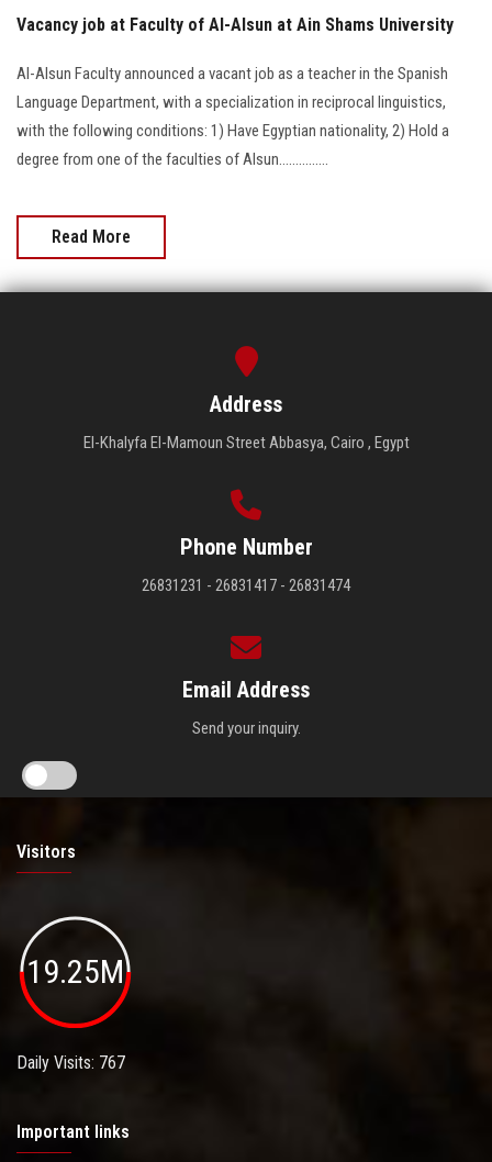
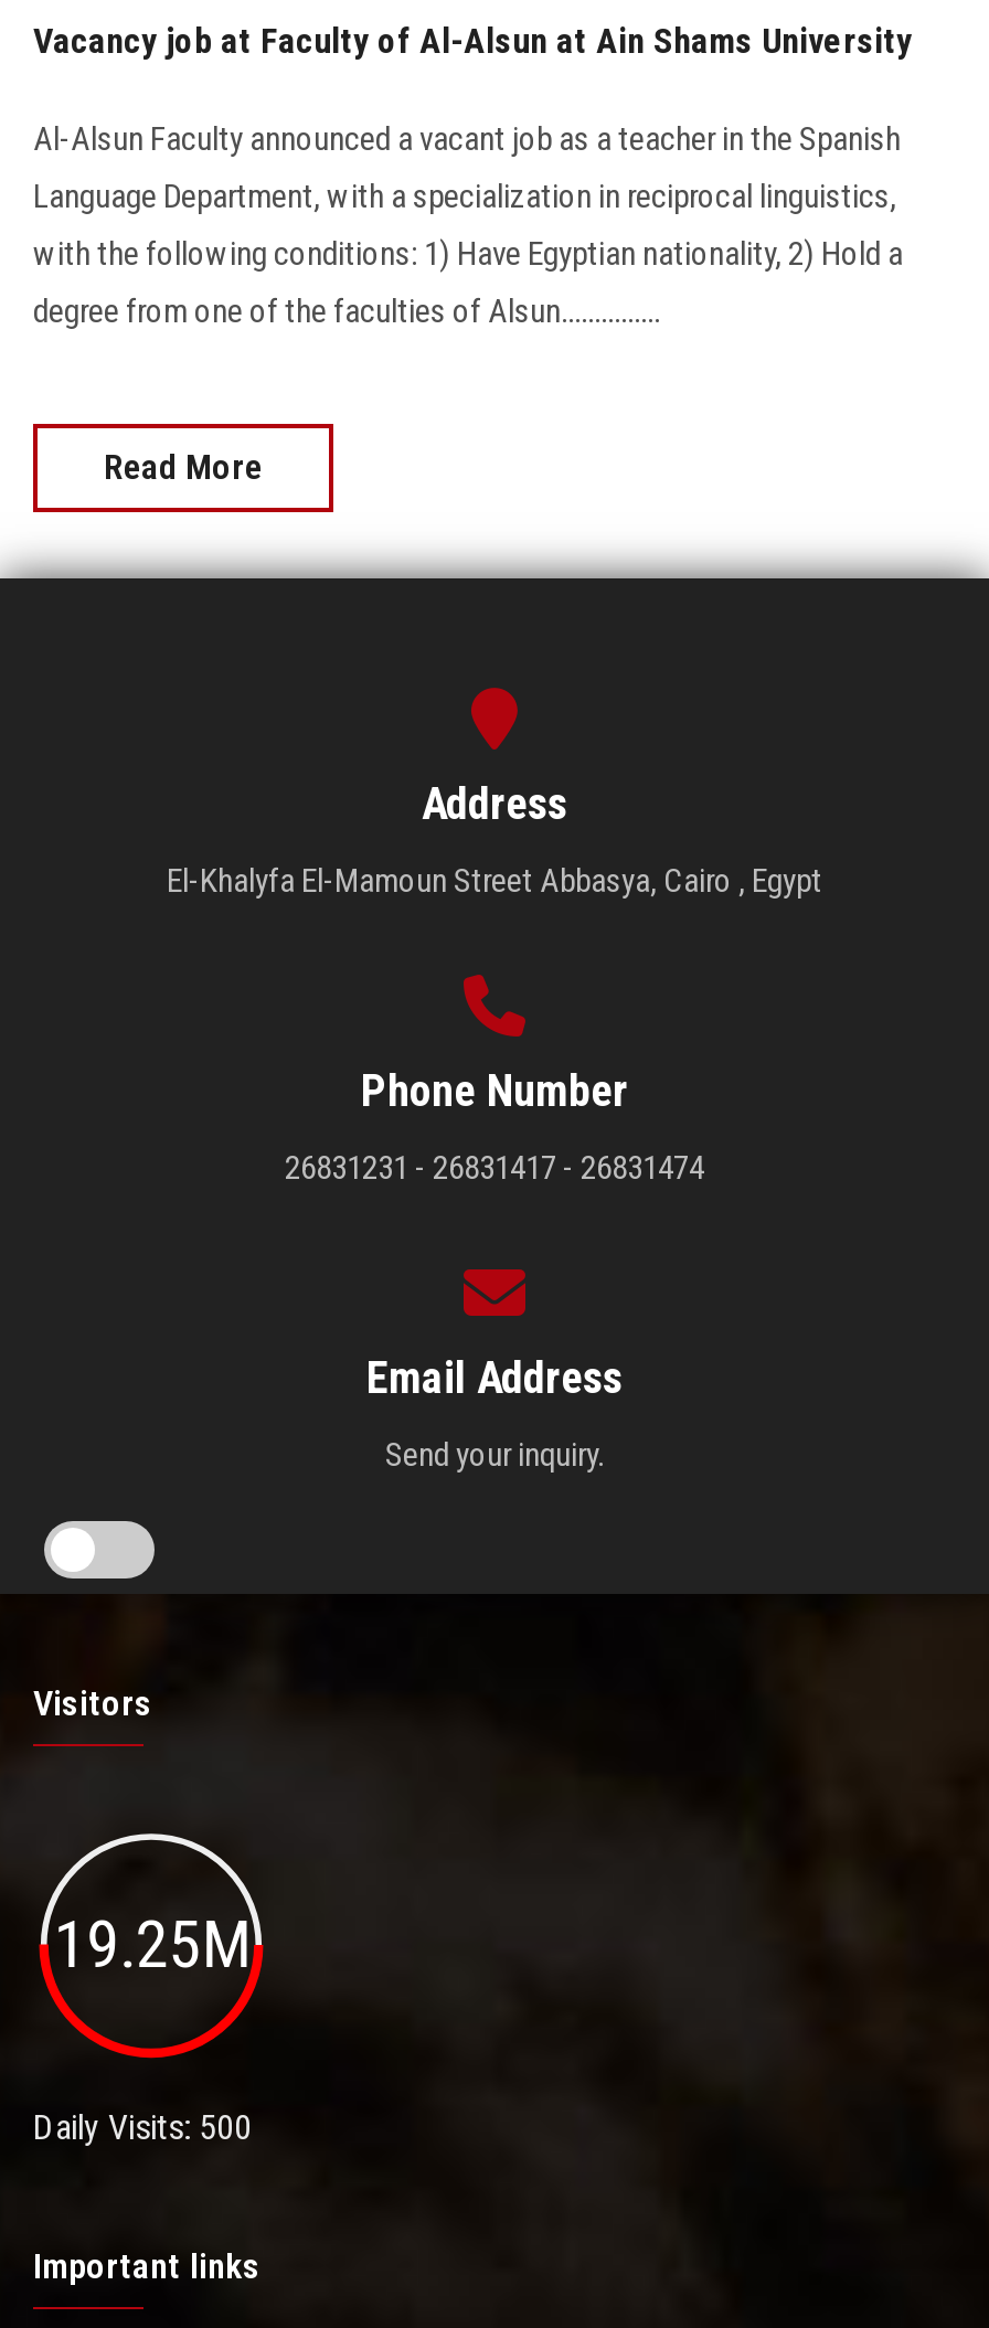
- Daily Visits: 767
+ Daily Visits: 500
